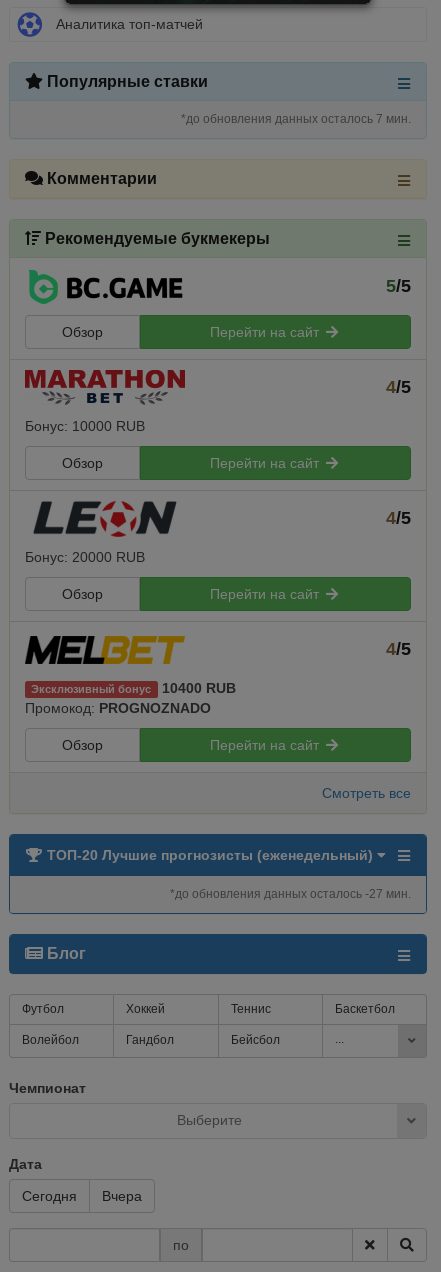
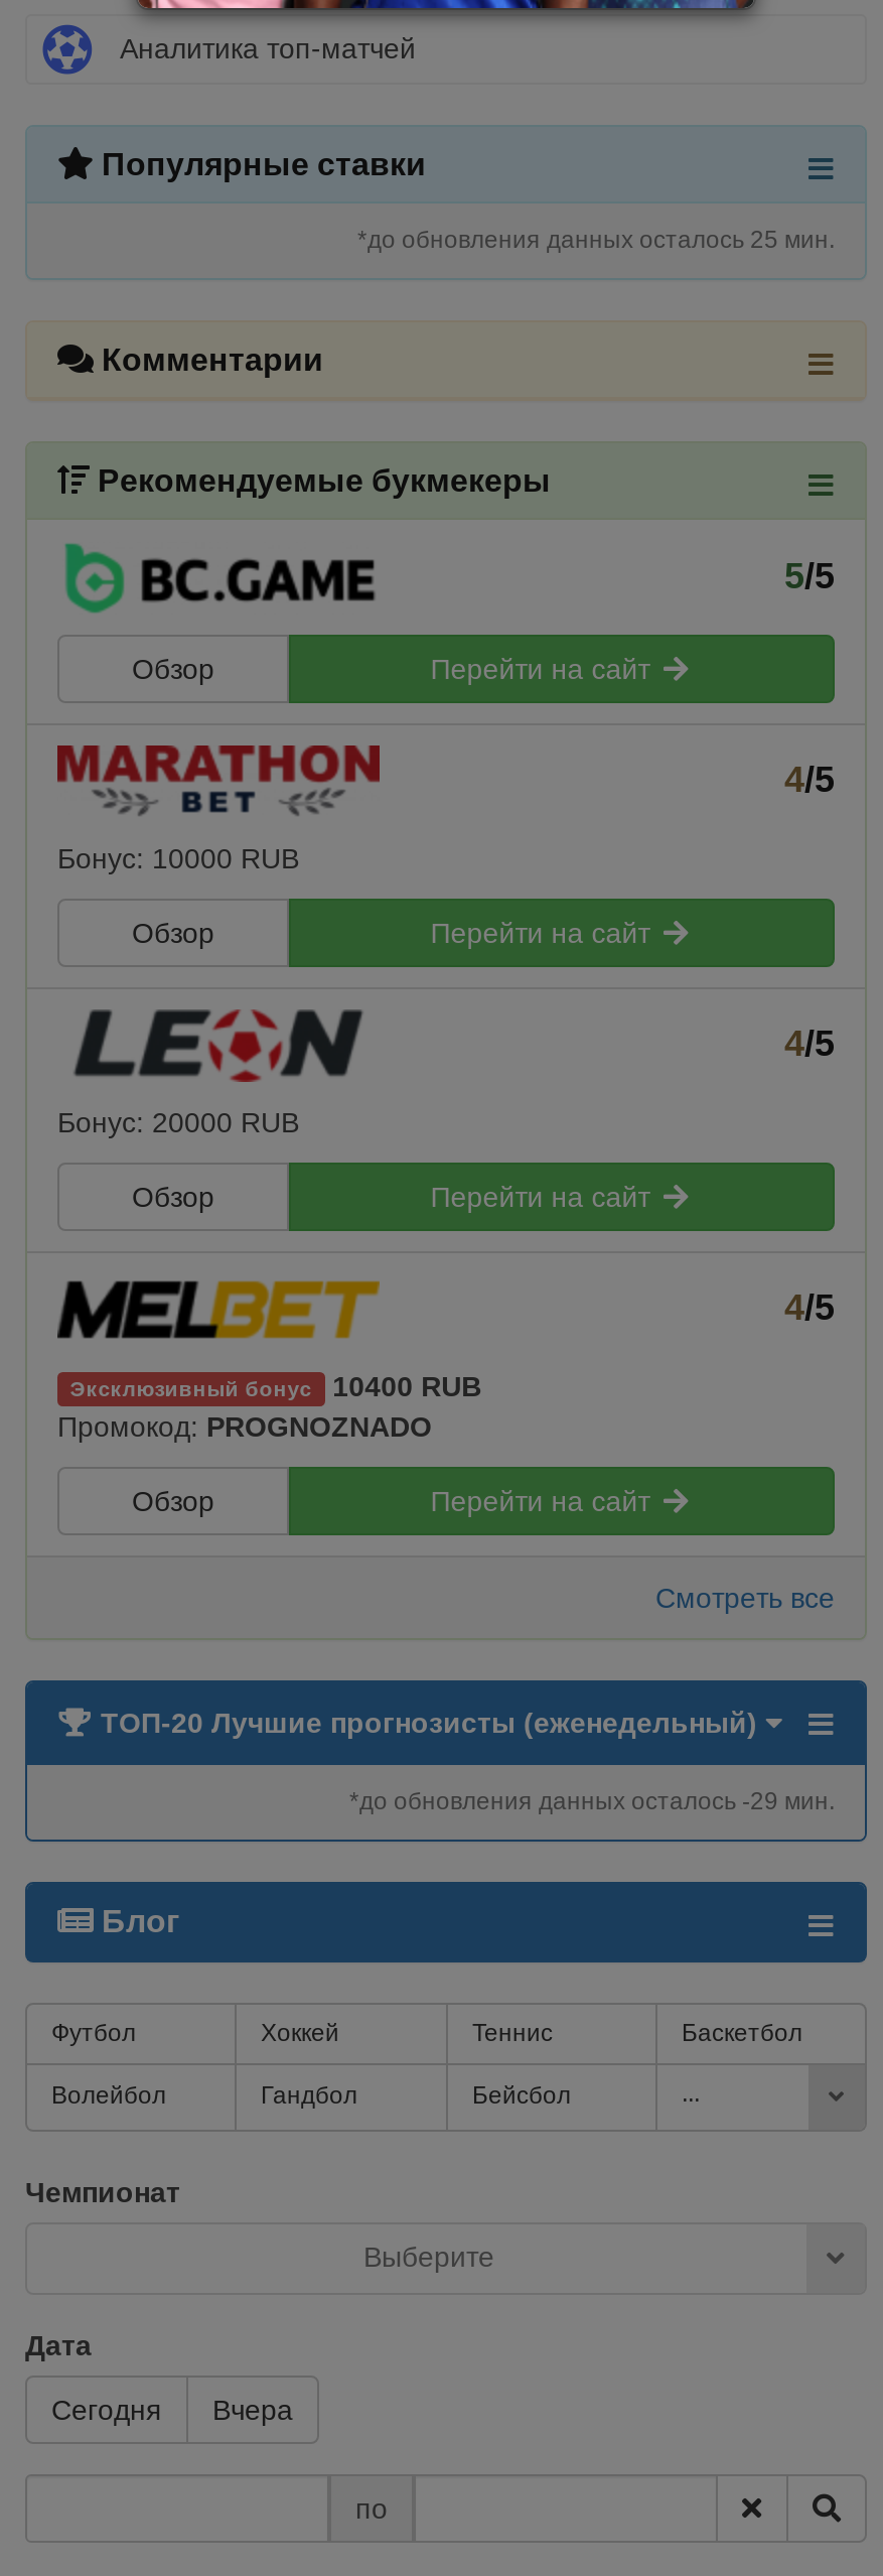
- *до обновления данных осталось 7 мин.
+ *до обновления данных осталось 25 мин.

- *до обновления данных осталось -27 мин.
+ *до обновления данных осталось -29 мин.
